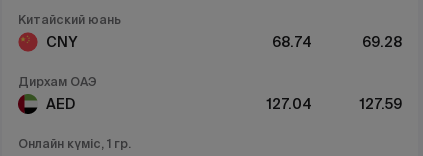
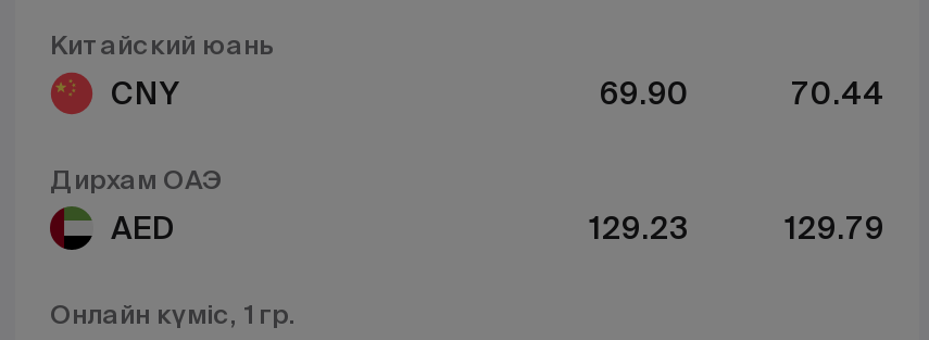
- 68.74
+ 69.90

- 69.28
+ 70.44

- 127.04
+ 129.23

- 127.59
+ 129.79
